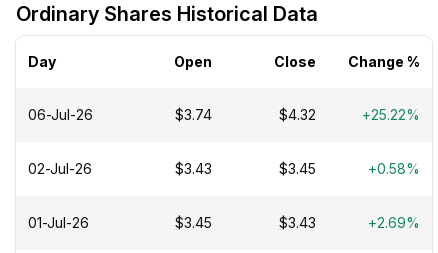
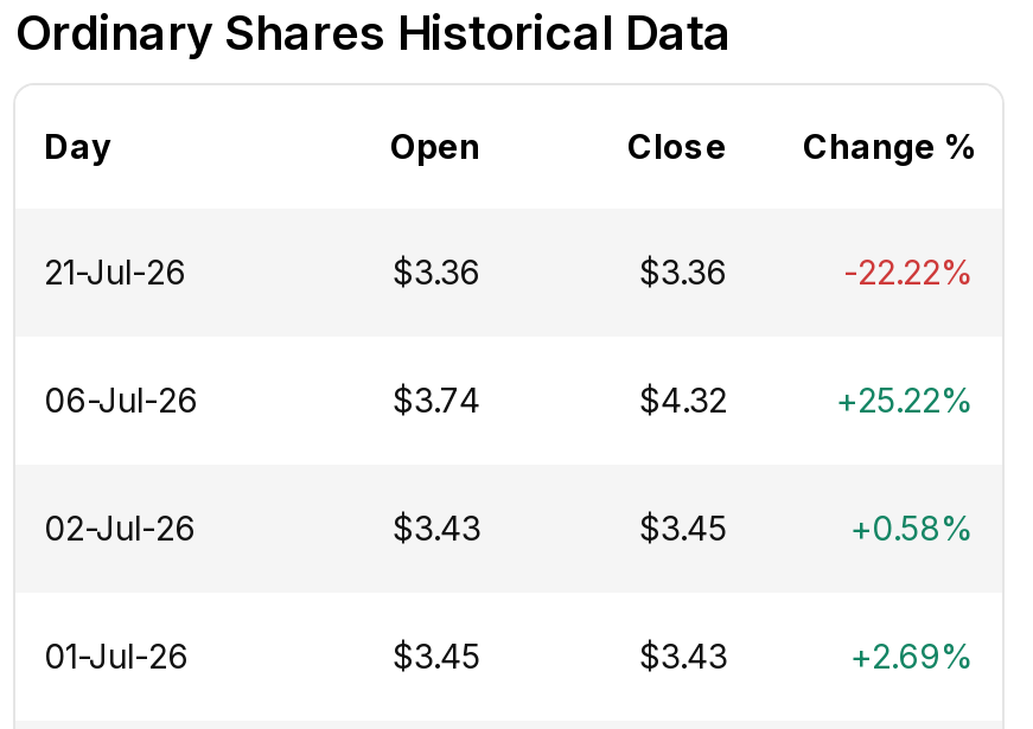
+ 21-Jul-26
+ $3.36
+ $3.36
+ -22.22%
